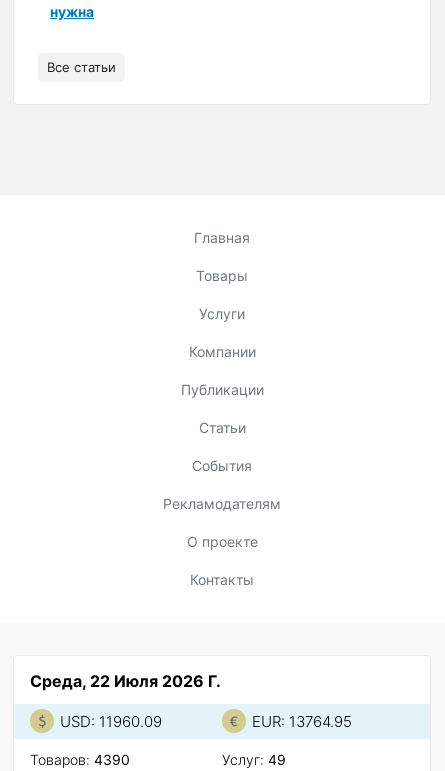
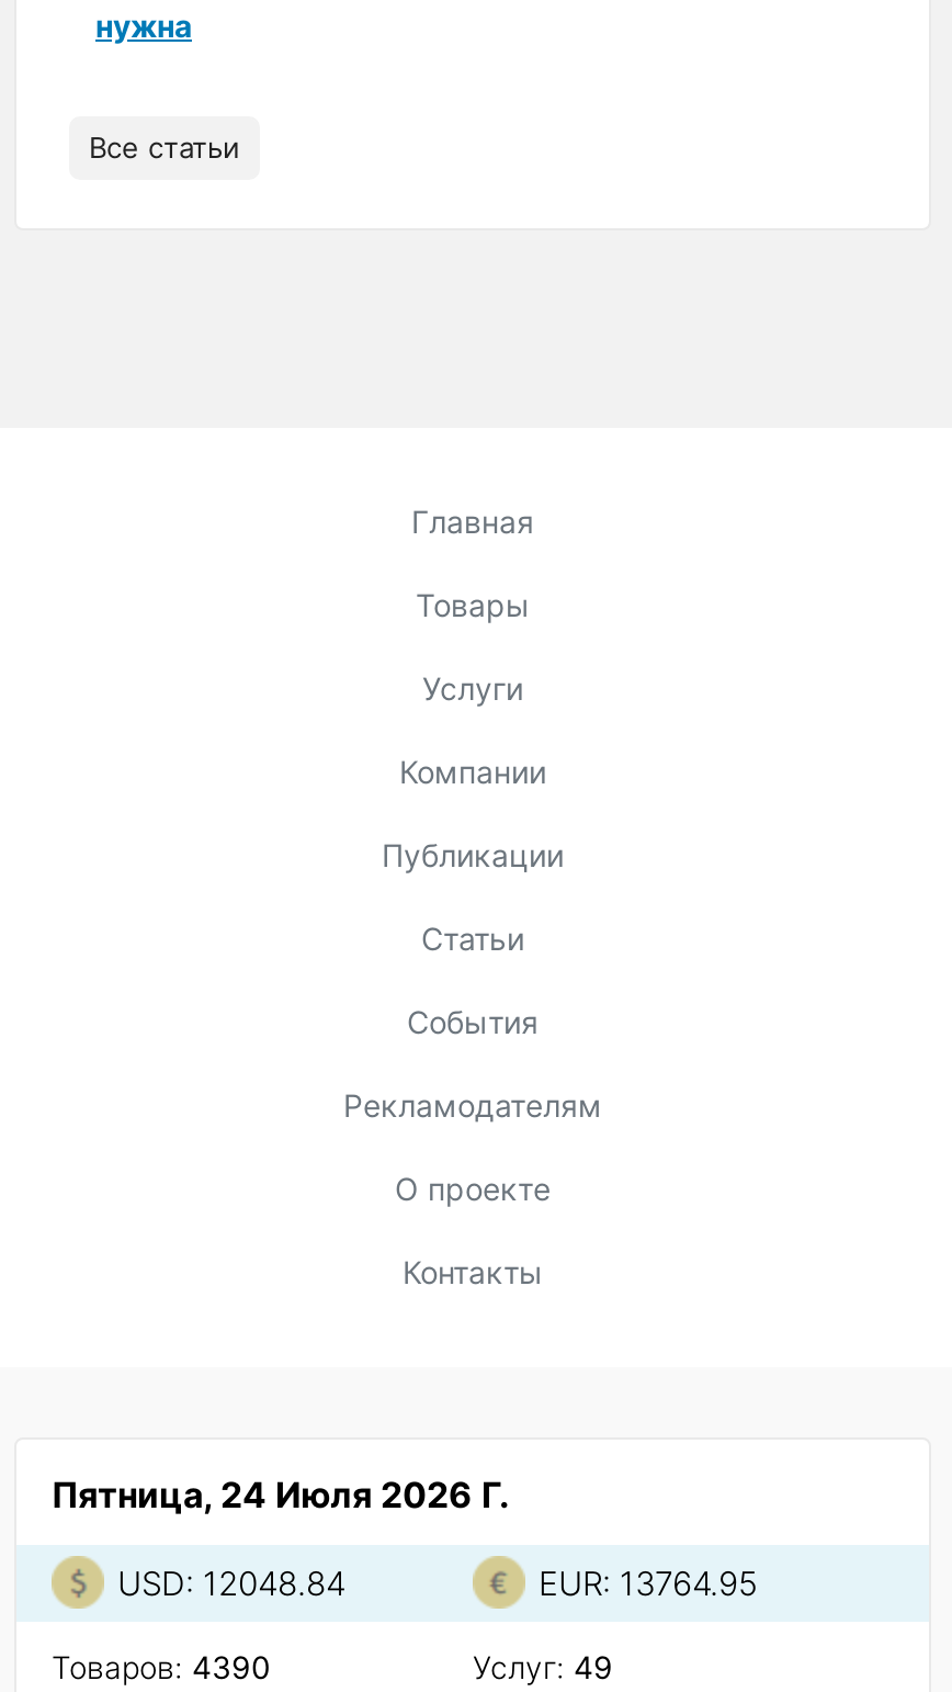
- Среда, 22 Июля 2026 Г.
+ Пятница, 24 Июля 2026 Г.

- USD: 11960.09
+ USD: 12048.84
